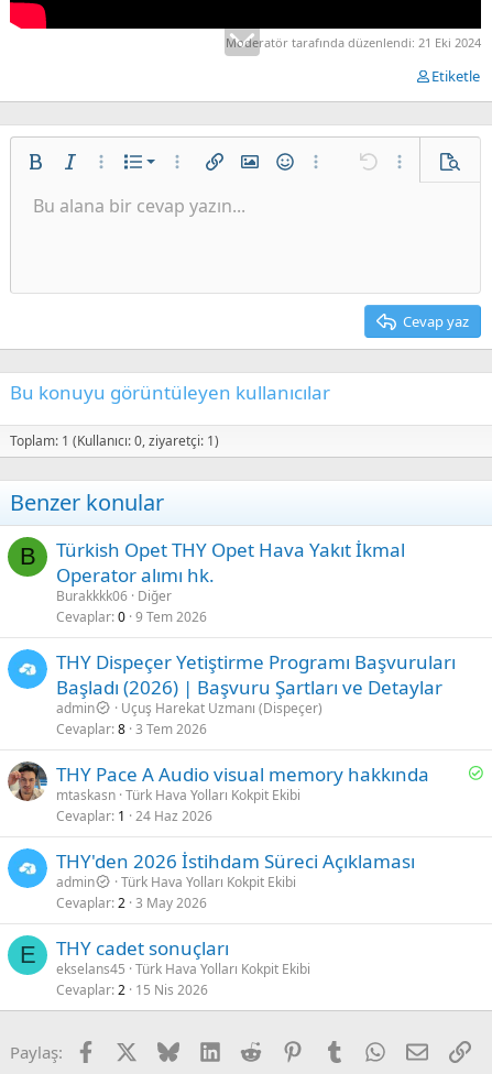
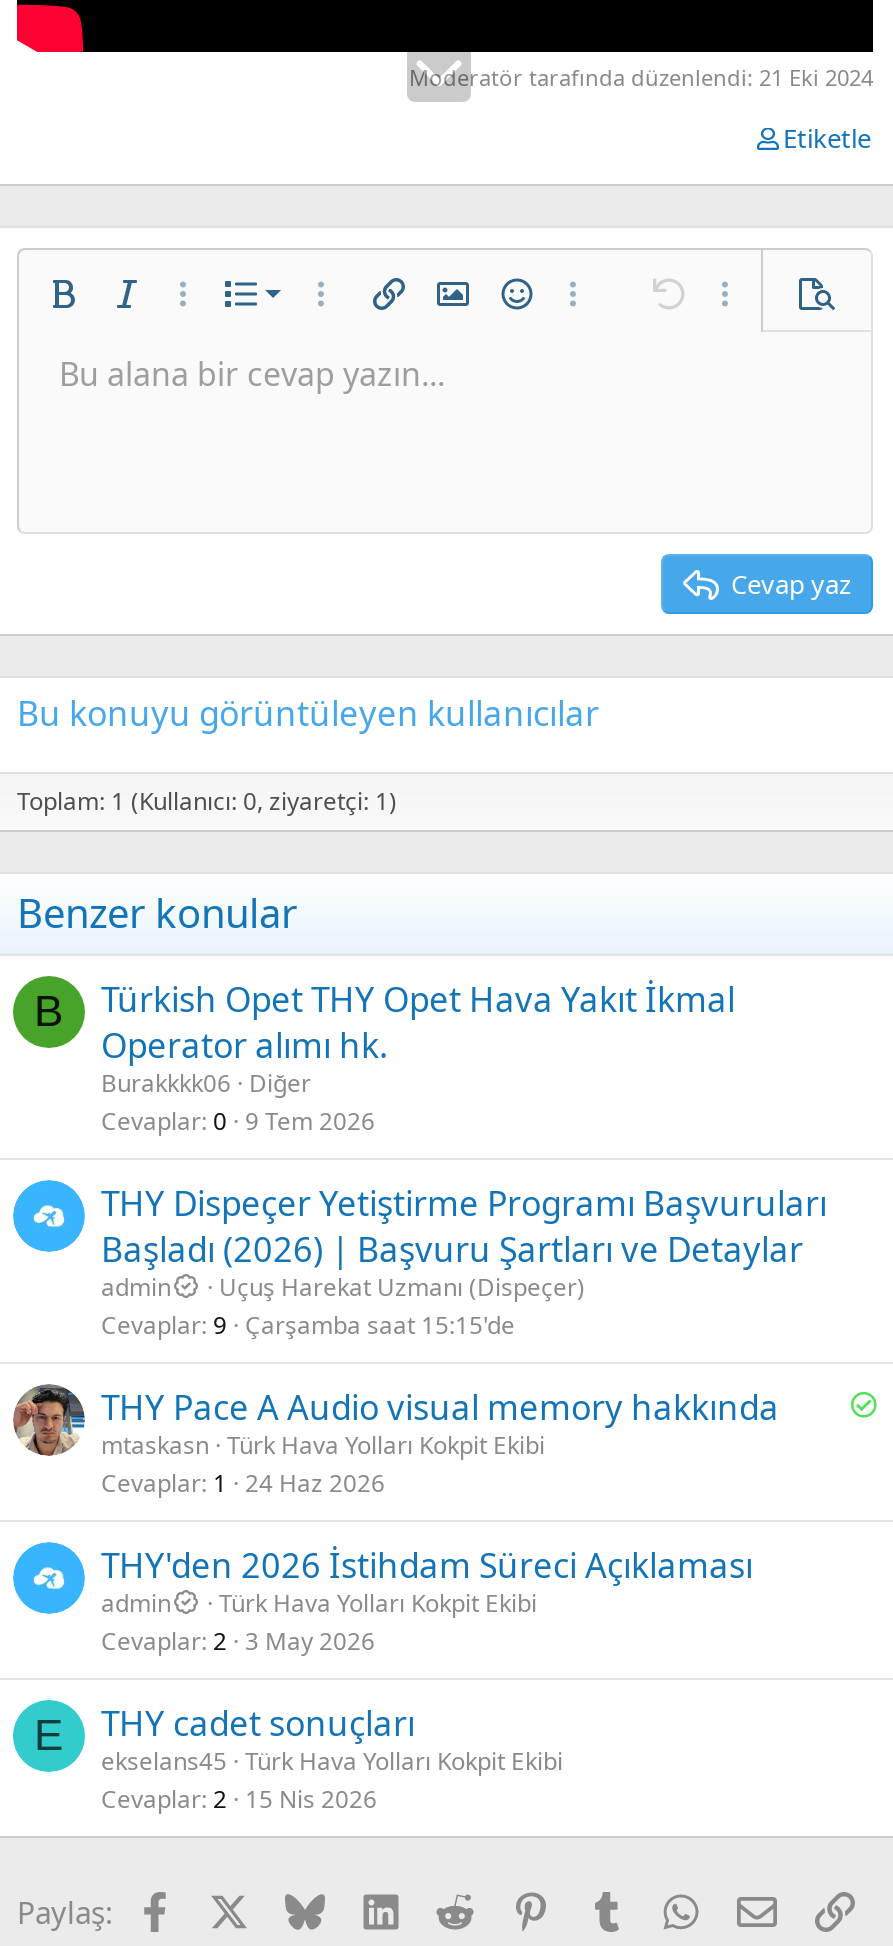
- Cevaplar 8 3 Tem 2026
+ Cevaplar 9 Çarşamba saat 15:15'de
